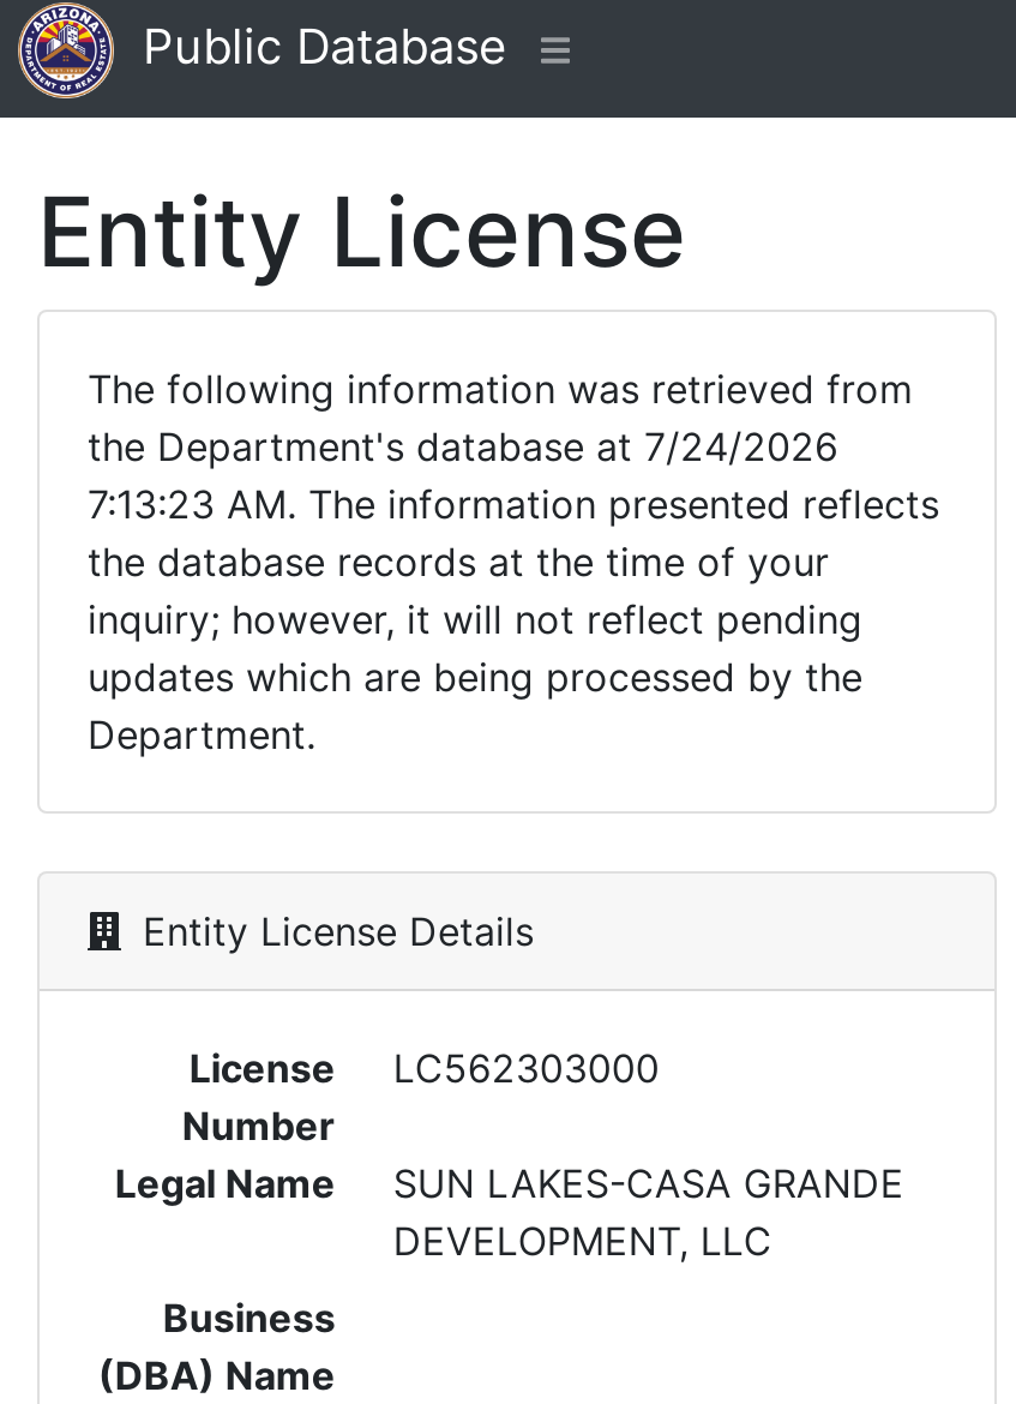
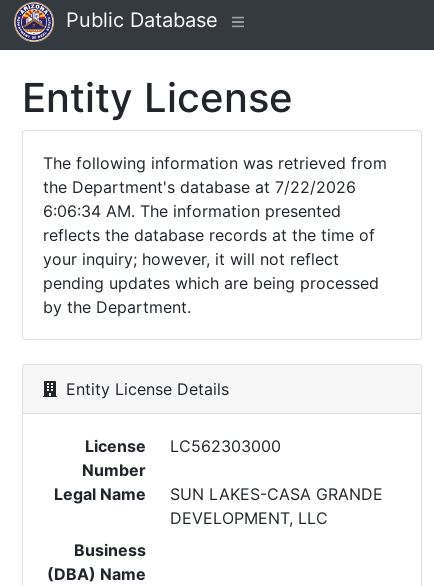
- the Department's database at 7/24/2026
- 7:13:23 AM. The information presented reflects
- the database records at the time of your
- inquiry; however, it will not reflect pending
- updates which are being processed by the
- Department.
+ the Department's database at 7/22/2026
+ 6:06:34 AM. The information presented
+ reflects the database records at the time of
+ your inquiry; however, it will not reflect
+ pending updates which are being processed
+ by the Department.
